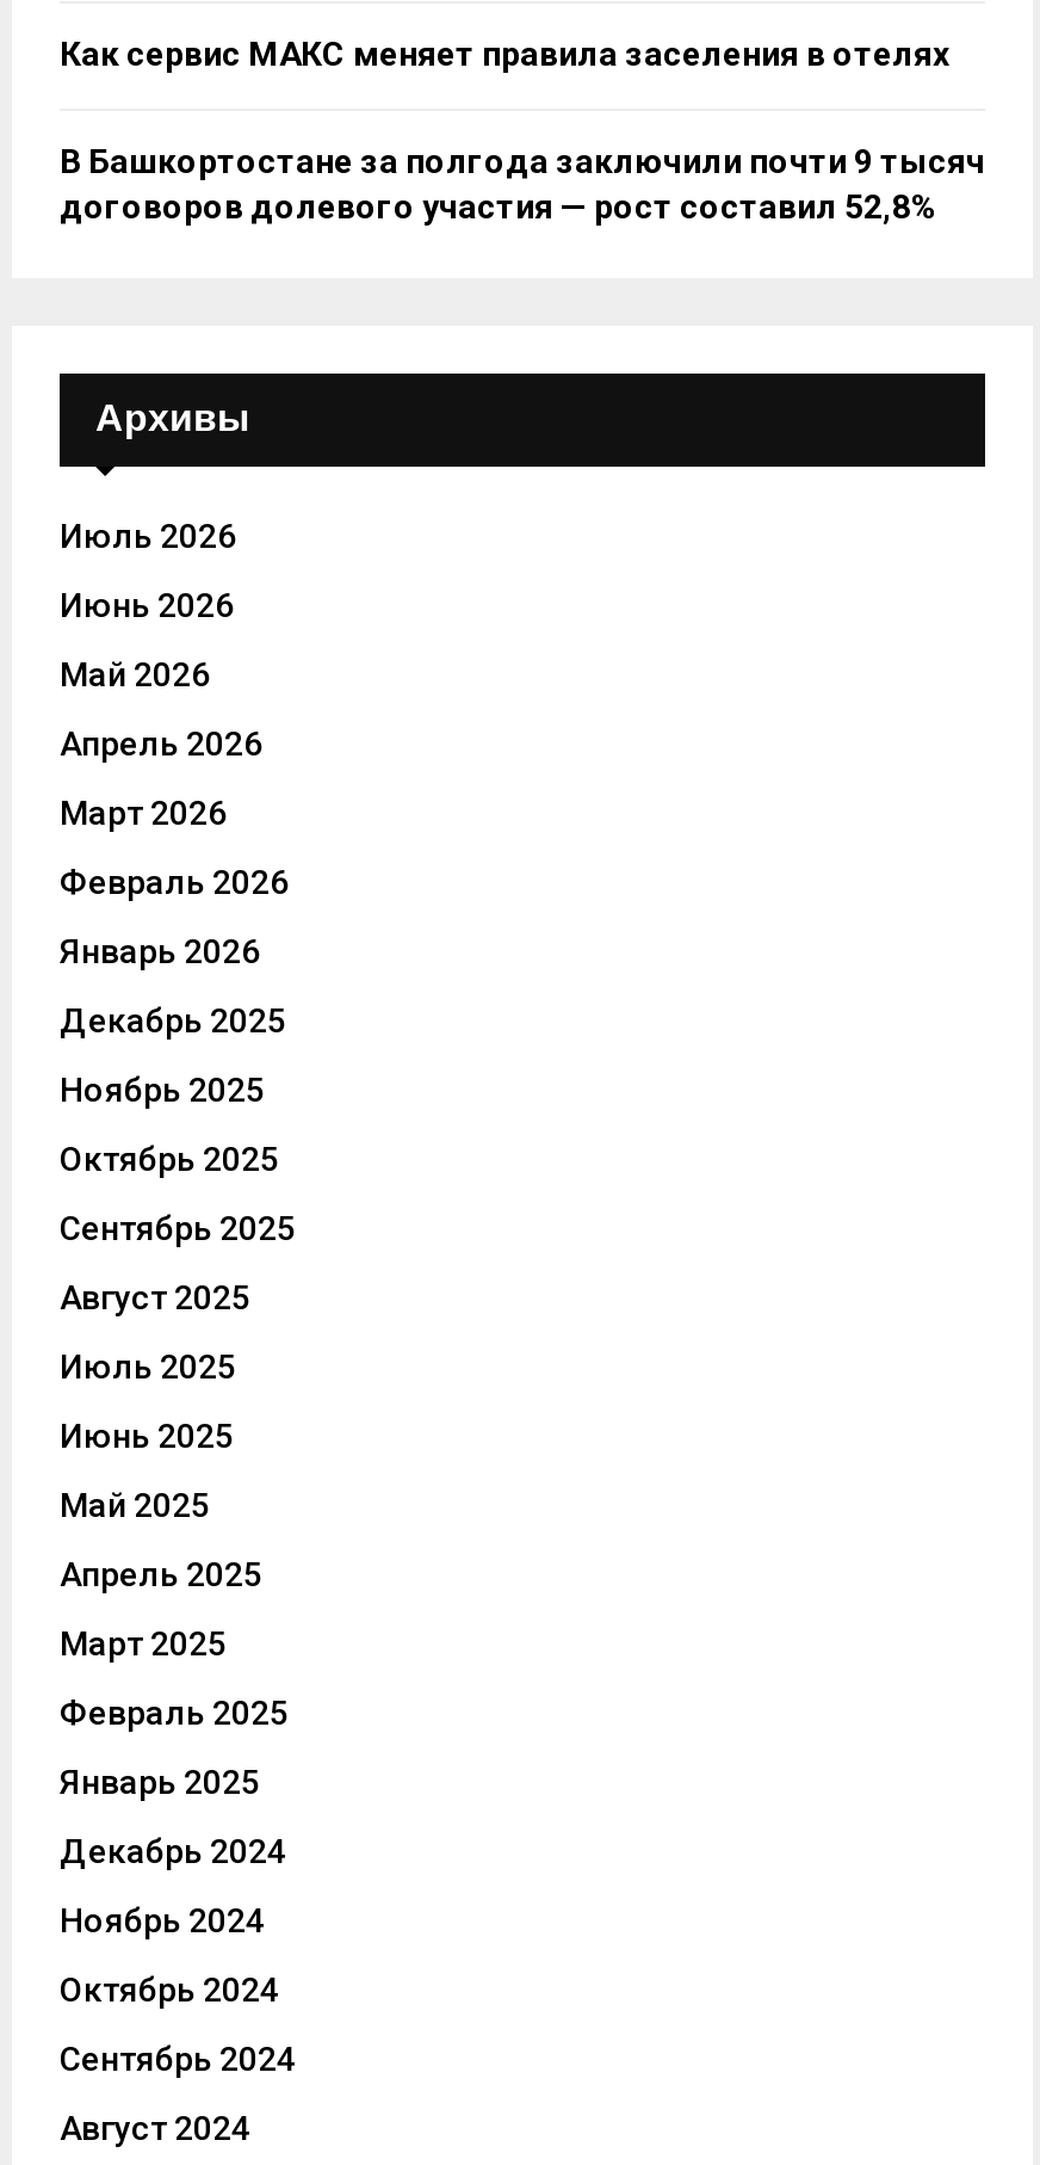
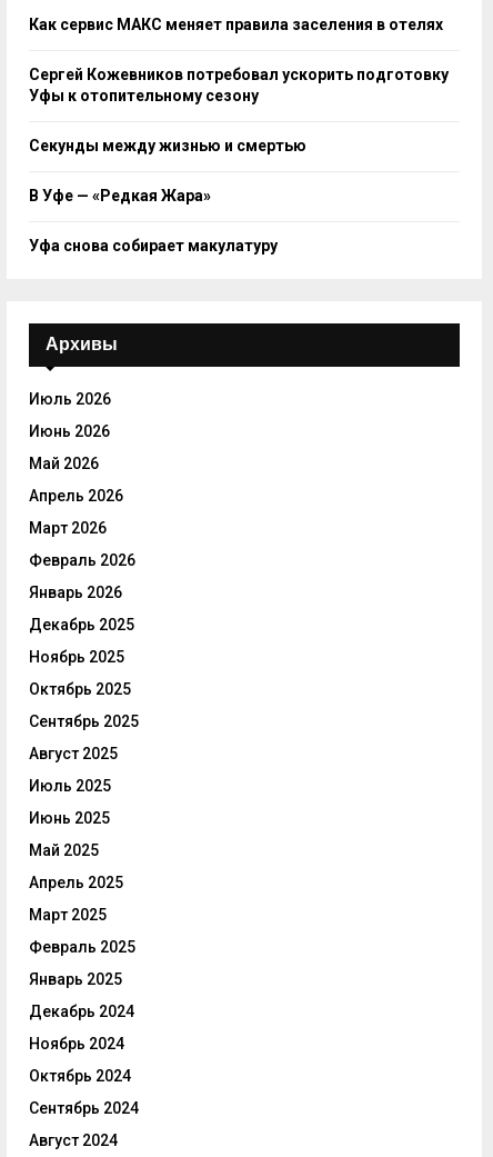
- В Башкортостане за полгода заключили почти 9 тысяч
- договоров долевого участия — рост составил 52,8%
+ Сергей Кожевников потребовал ускорить подготовку
+ Уфы к отопительному сезону
+ Секунды между жизнью и смертью
+ В Уфе — «Редкая Жара»
+ Уфа снова собирает макулатуру
